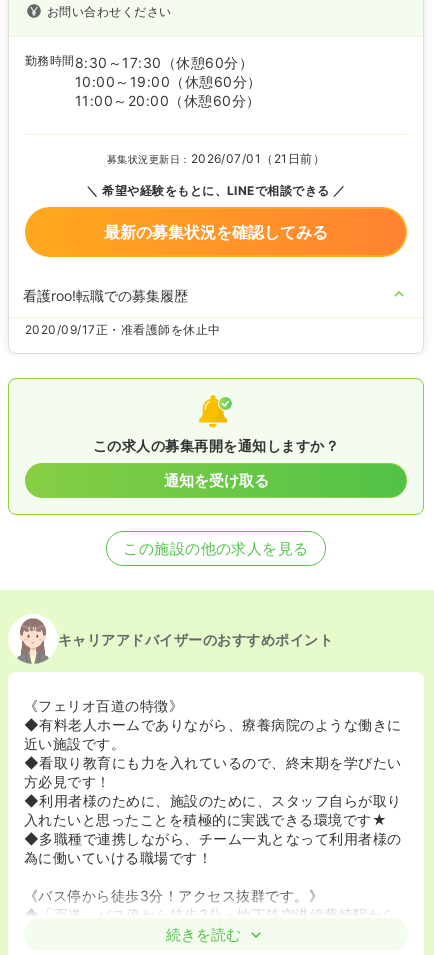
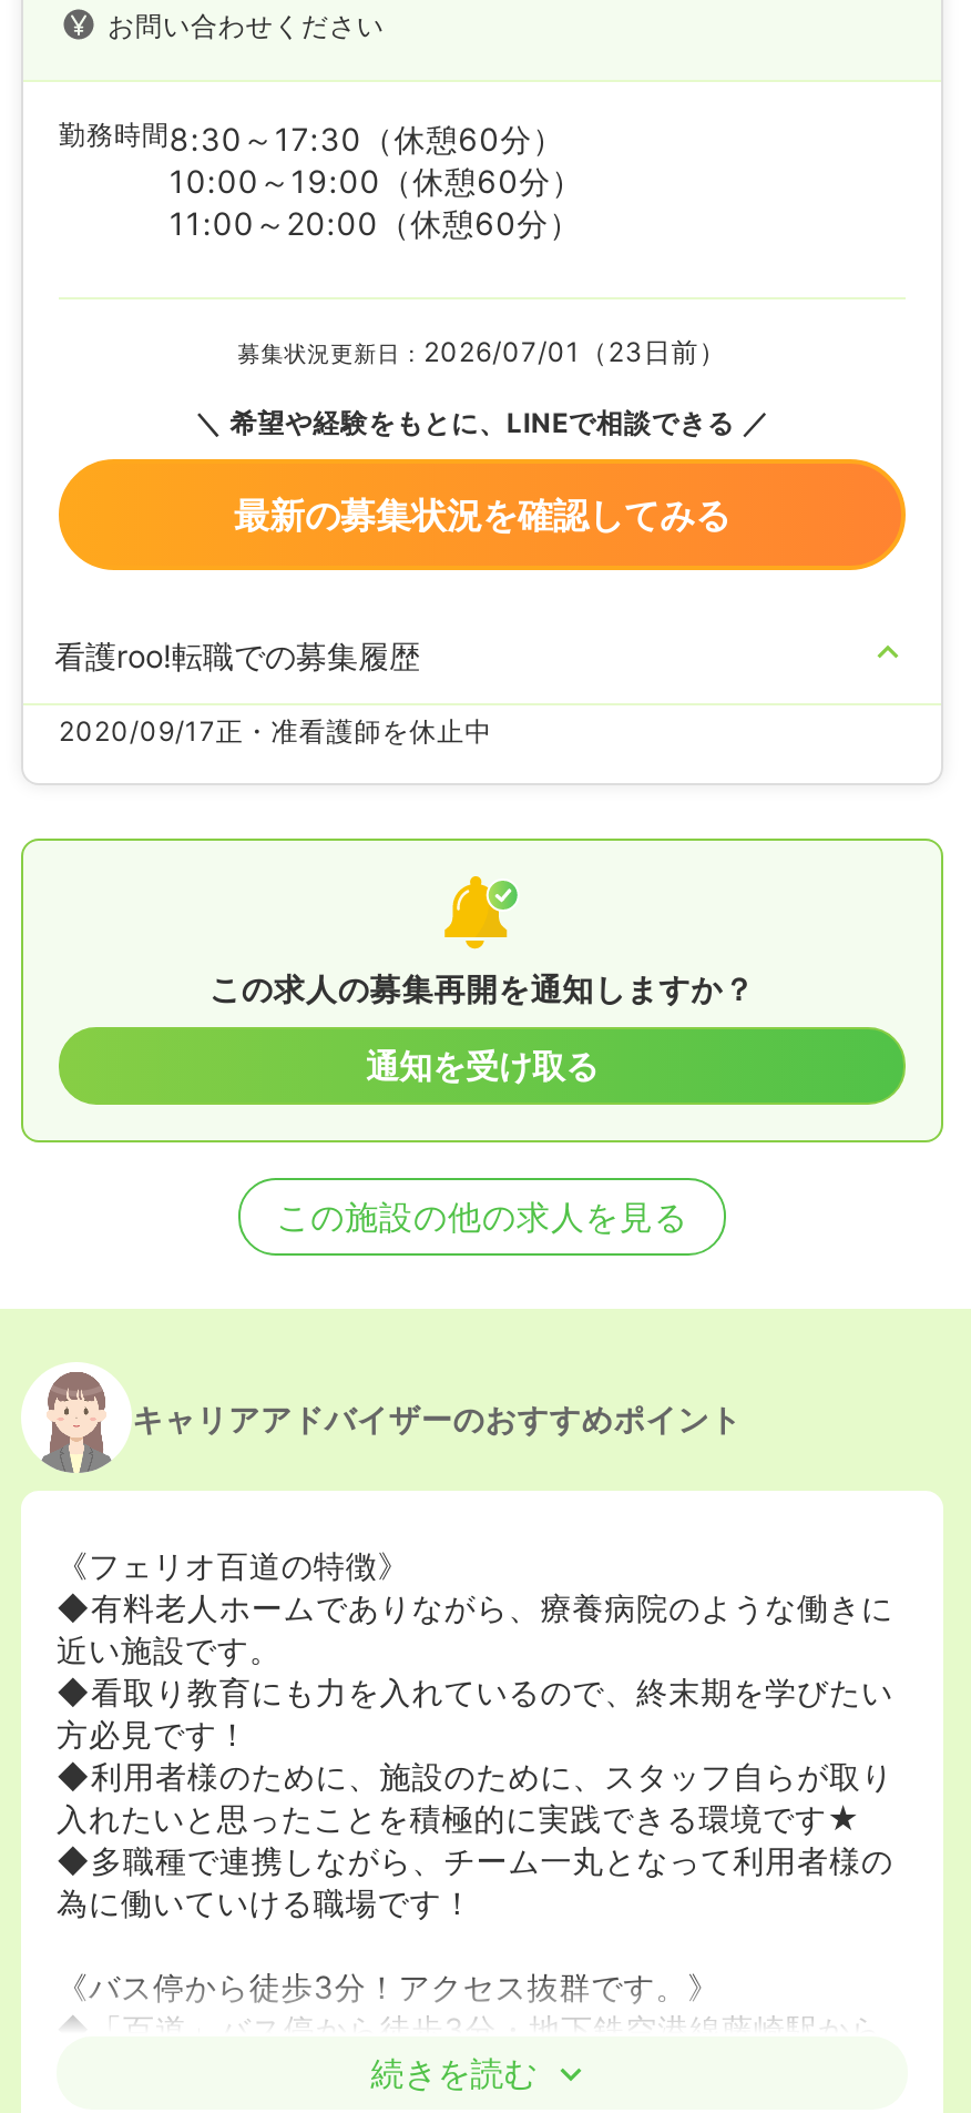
- 募集状況更新日：2026/07/01（21日前）
+ 募集状況更新日：2026/07/01（23日前）
